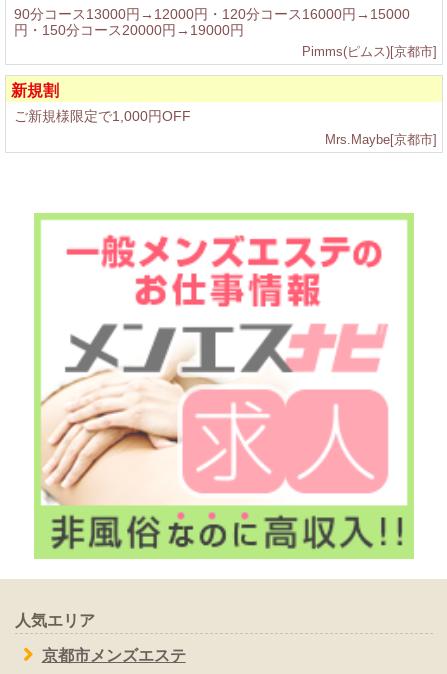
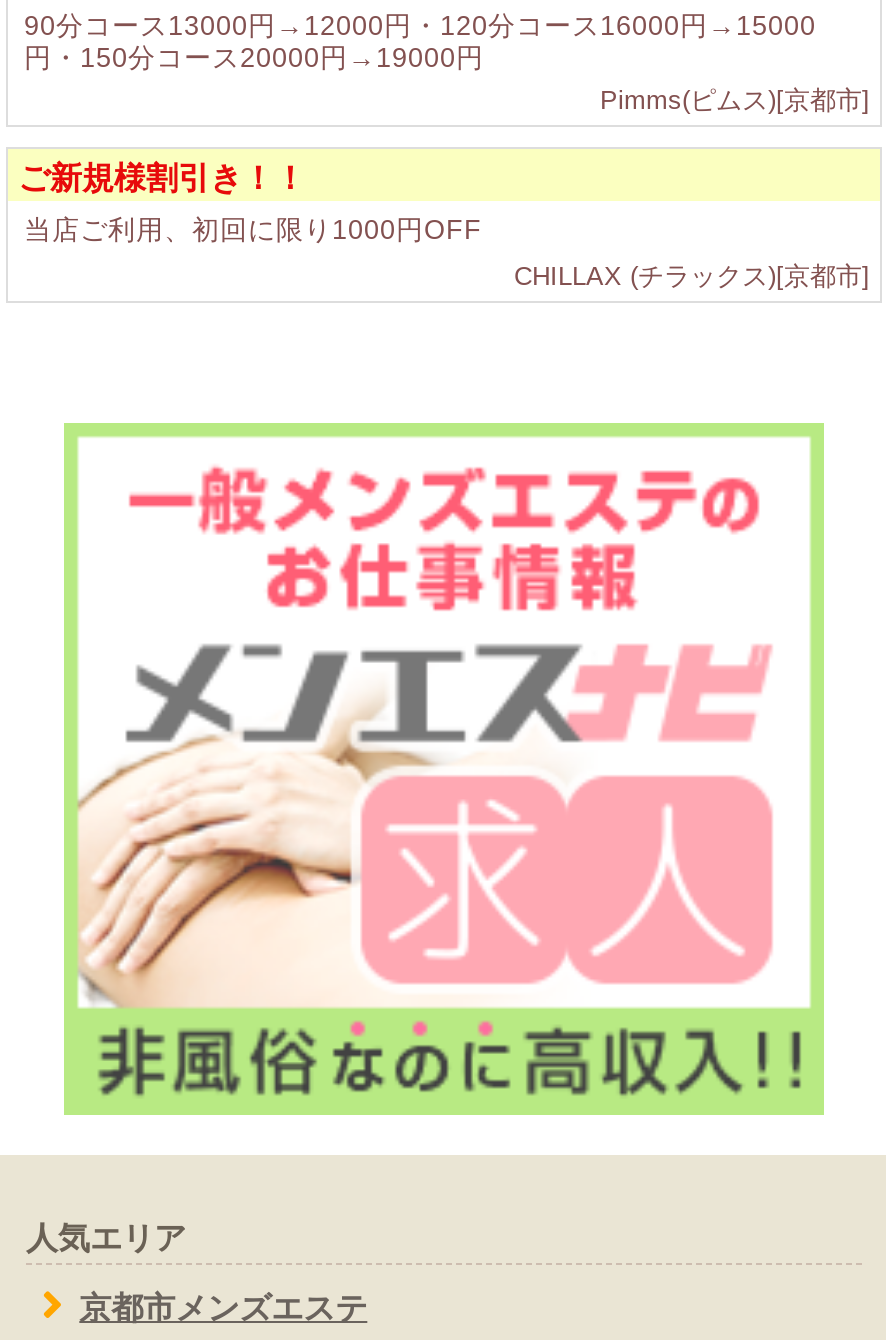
- 新規割
+ ご新規様割引き！！

- ご新規様限定で1,000円OFF
+ 当店ご利用、初回に限り1000円OFF

- Mrs.Maybe[京都市]
+ CHILLAX (チラックス)[京都市]
